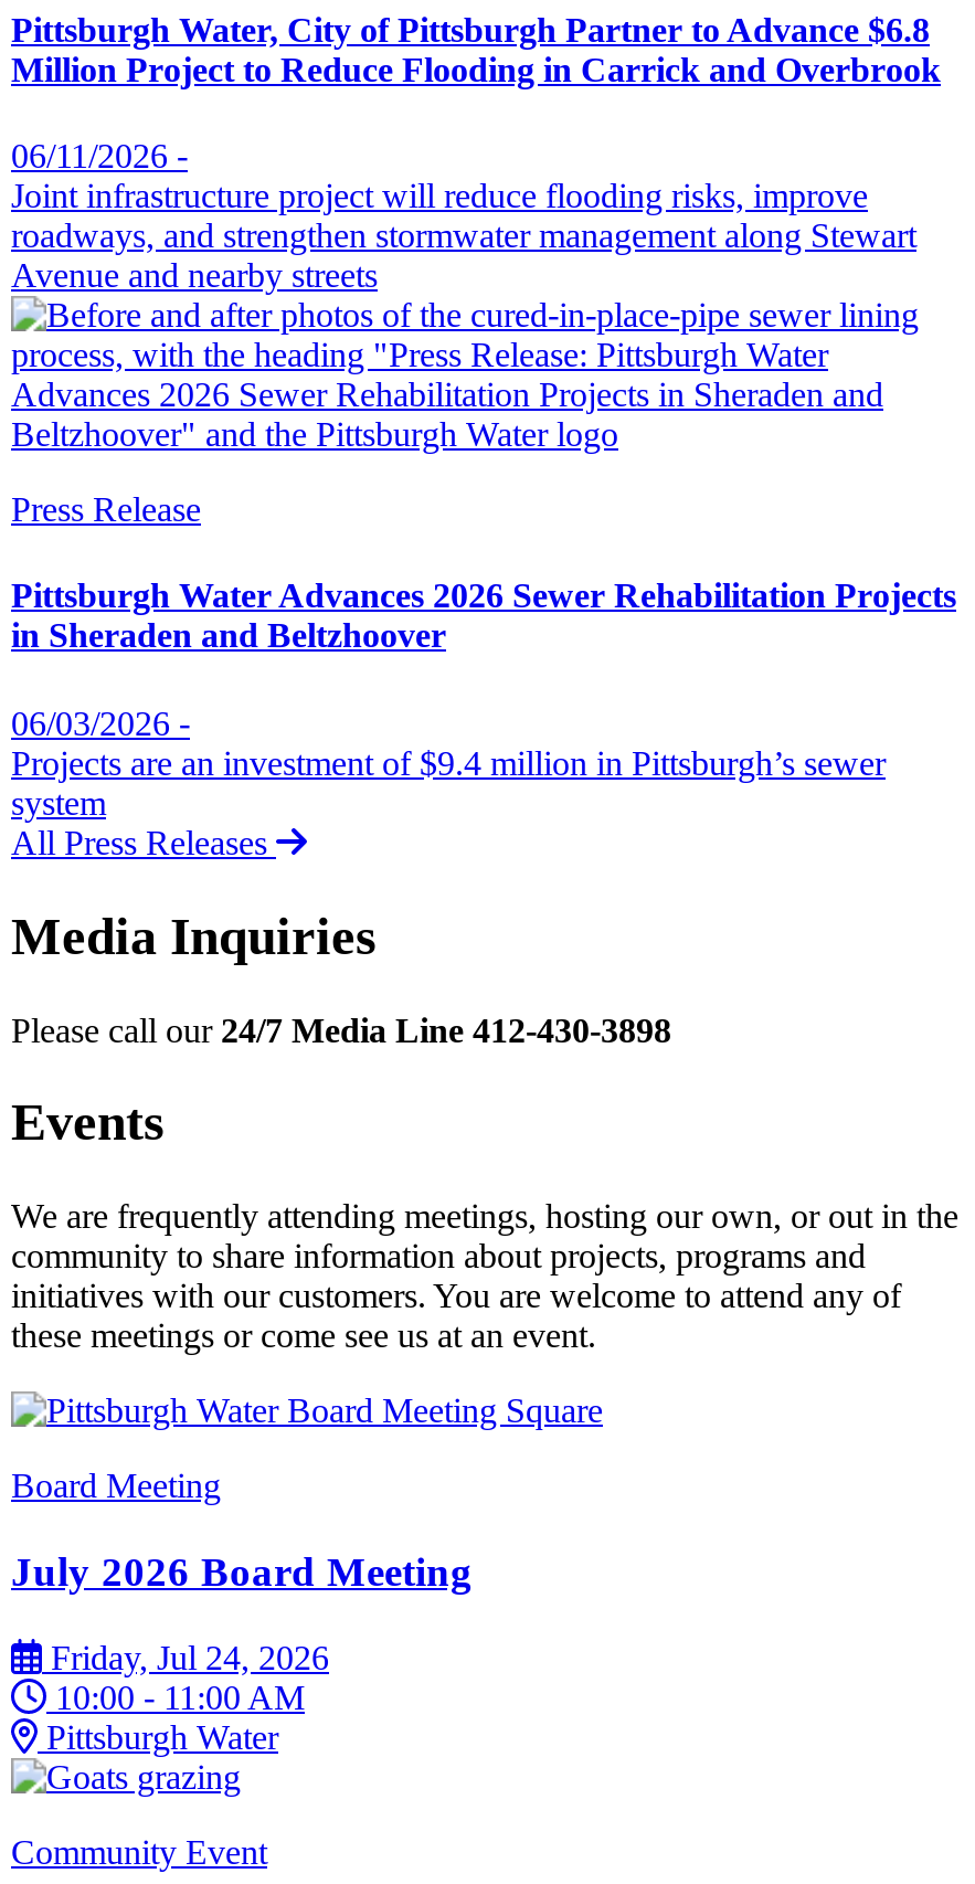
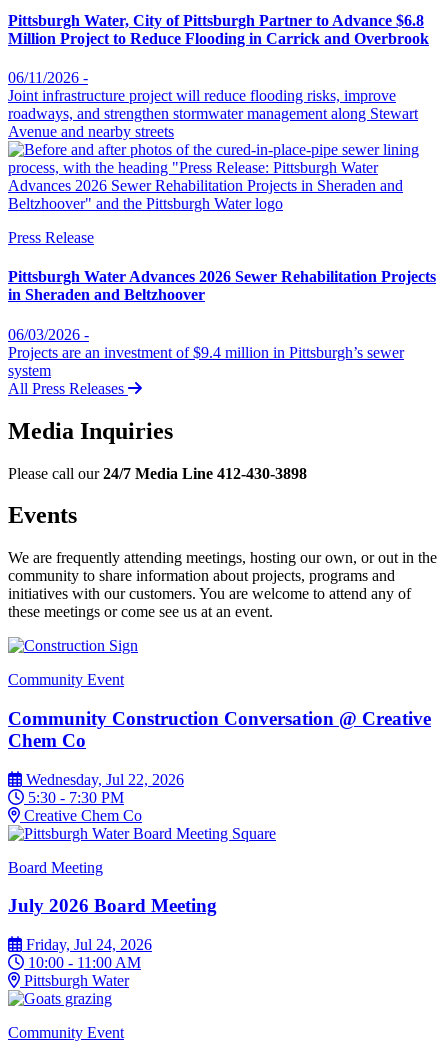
+ Community Event
+ Community Construction Conversation @ Creative
+ Chem Co
+ Wednesday, Jul 22, 2026
+ 5:30 - 7:30 PM
+ Creative Chem Co
